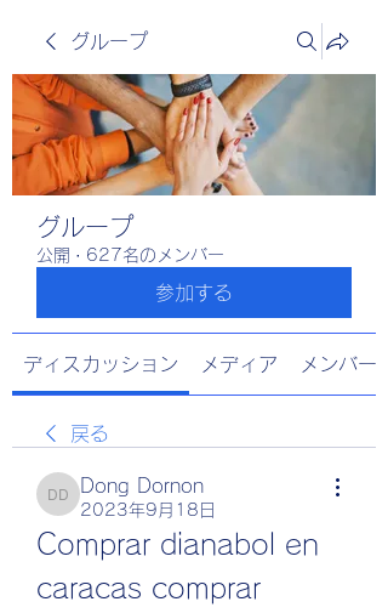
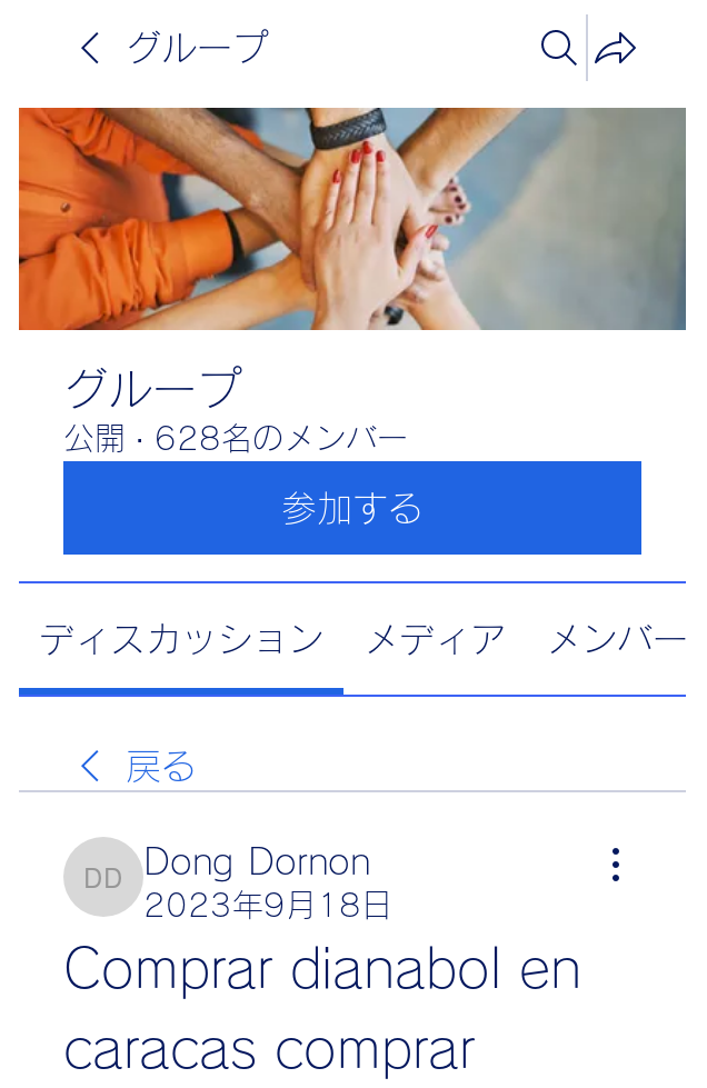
- 公開 · 627名のメンバー
+ 公開 · 628名のメンバー
